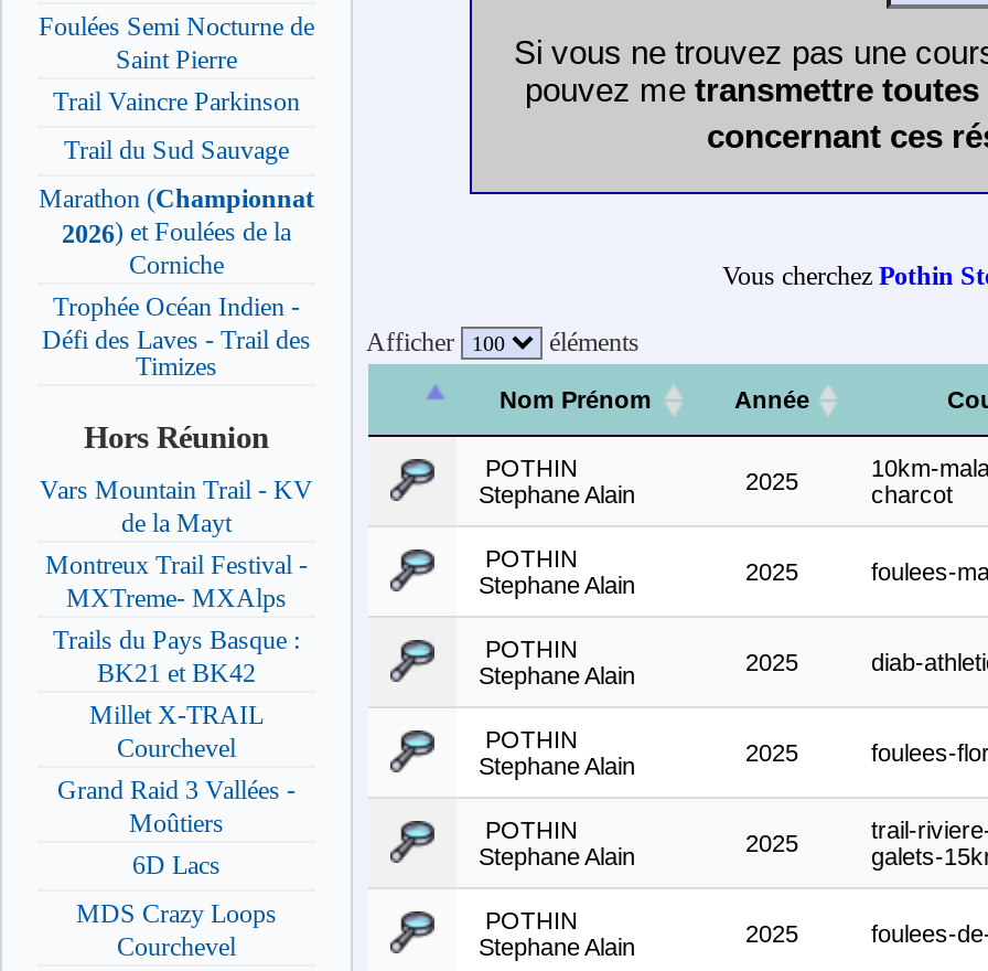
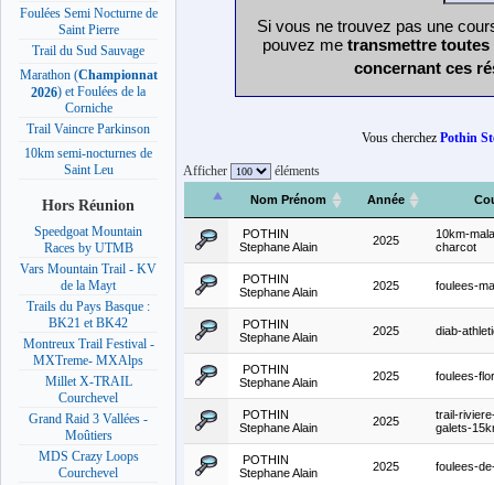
moved down: Trail Vaincre Parkinson

moved up: Trail du Sud Sauvage | Marathon (Championnat | 2026) et Foulées de la | Corniche

- Trophée Océan Indien -
- Défi des Laves - Trail des
- Timizes
+ 10km semi-nocturnes de
+ Saint Leu

+ Speedgoat Mountain
+ Races by UTMB

moved down: Vars Mountain Trail - KV | de la Mayt

moved down: Montreux Trail Festival - | MXTreme- MXAlps

moved down: Millet X-TRAIL | Courchevel | Grand Raid 3 Vallées - | Moûtiers

- 6D Lacs
